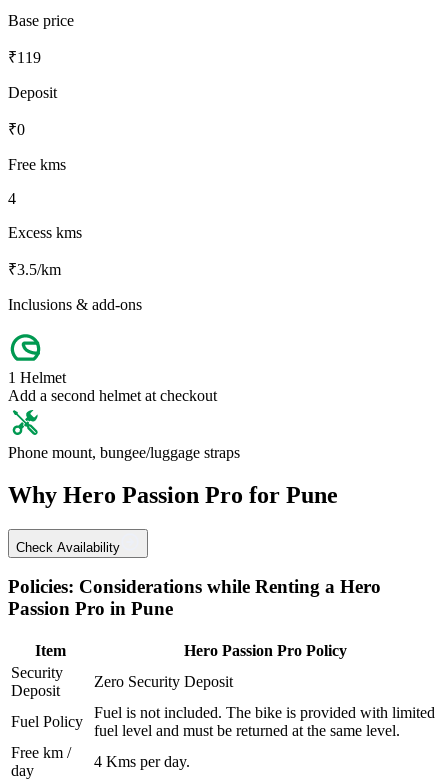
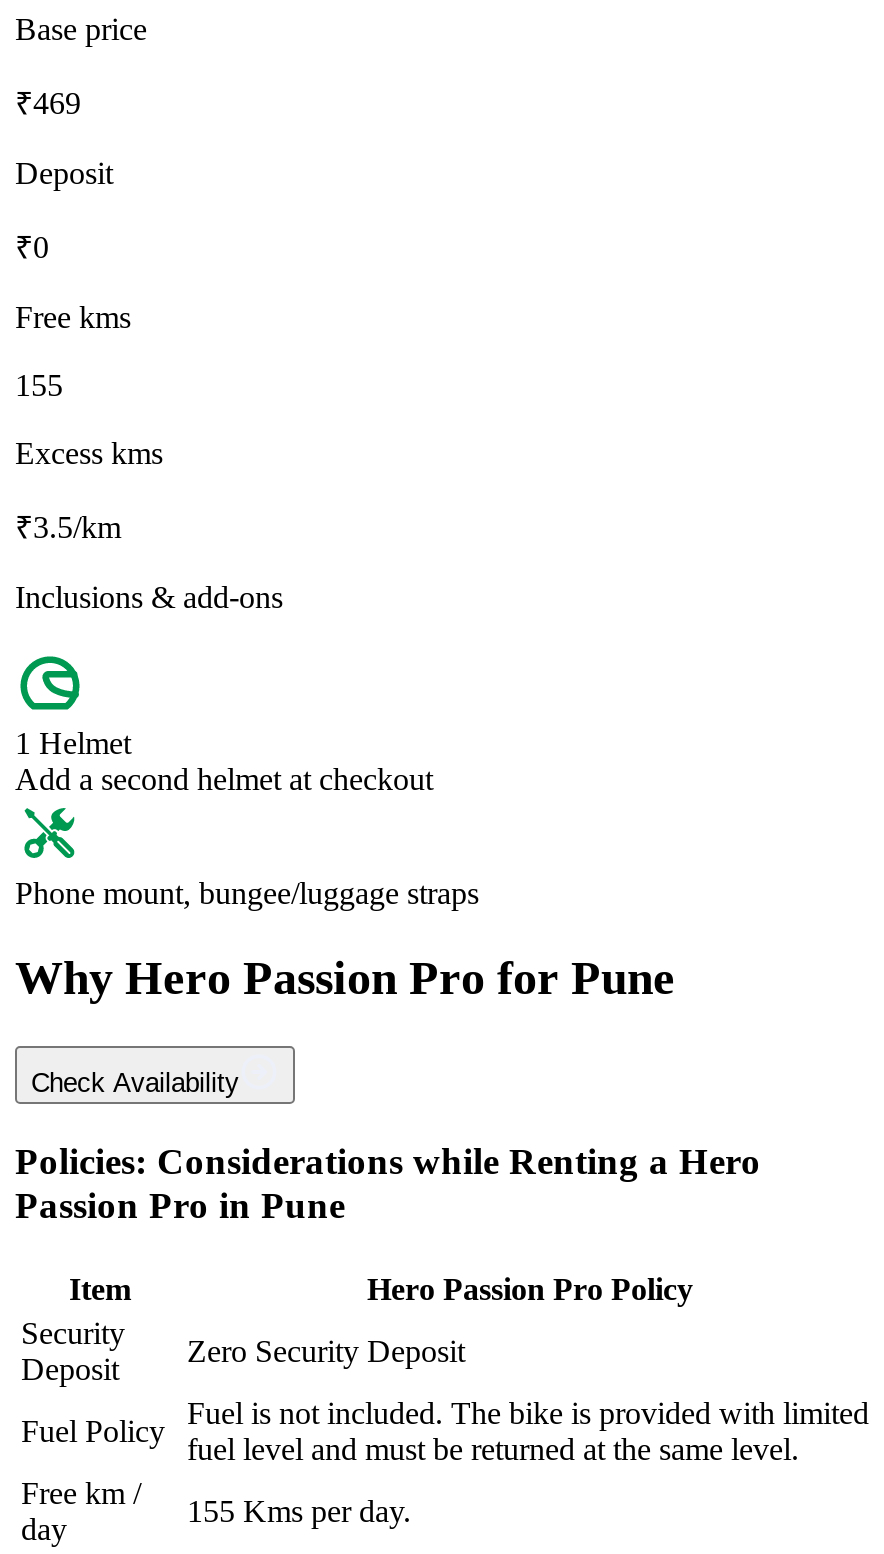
- ₹119
+ ₹469

- 4
+ 155

- 4 Kms per day.
+ 155 Kms per day.
